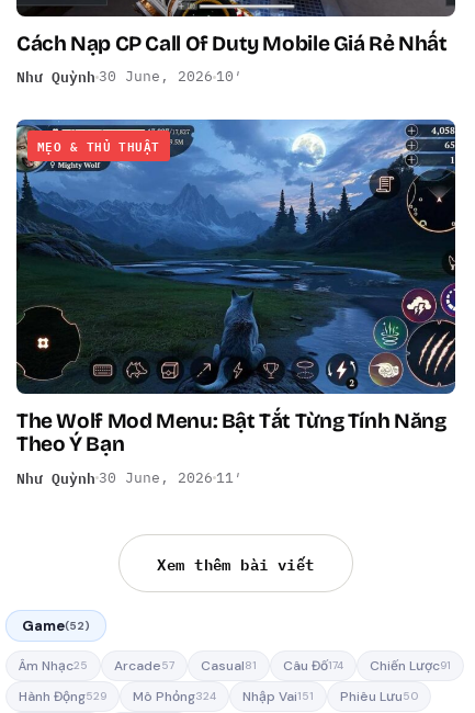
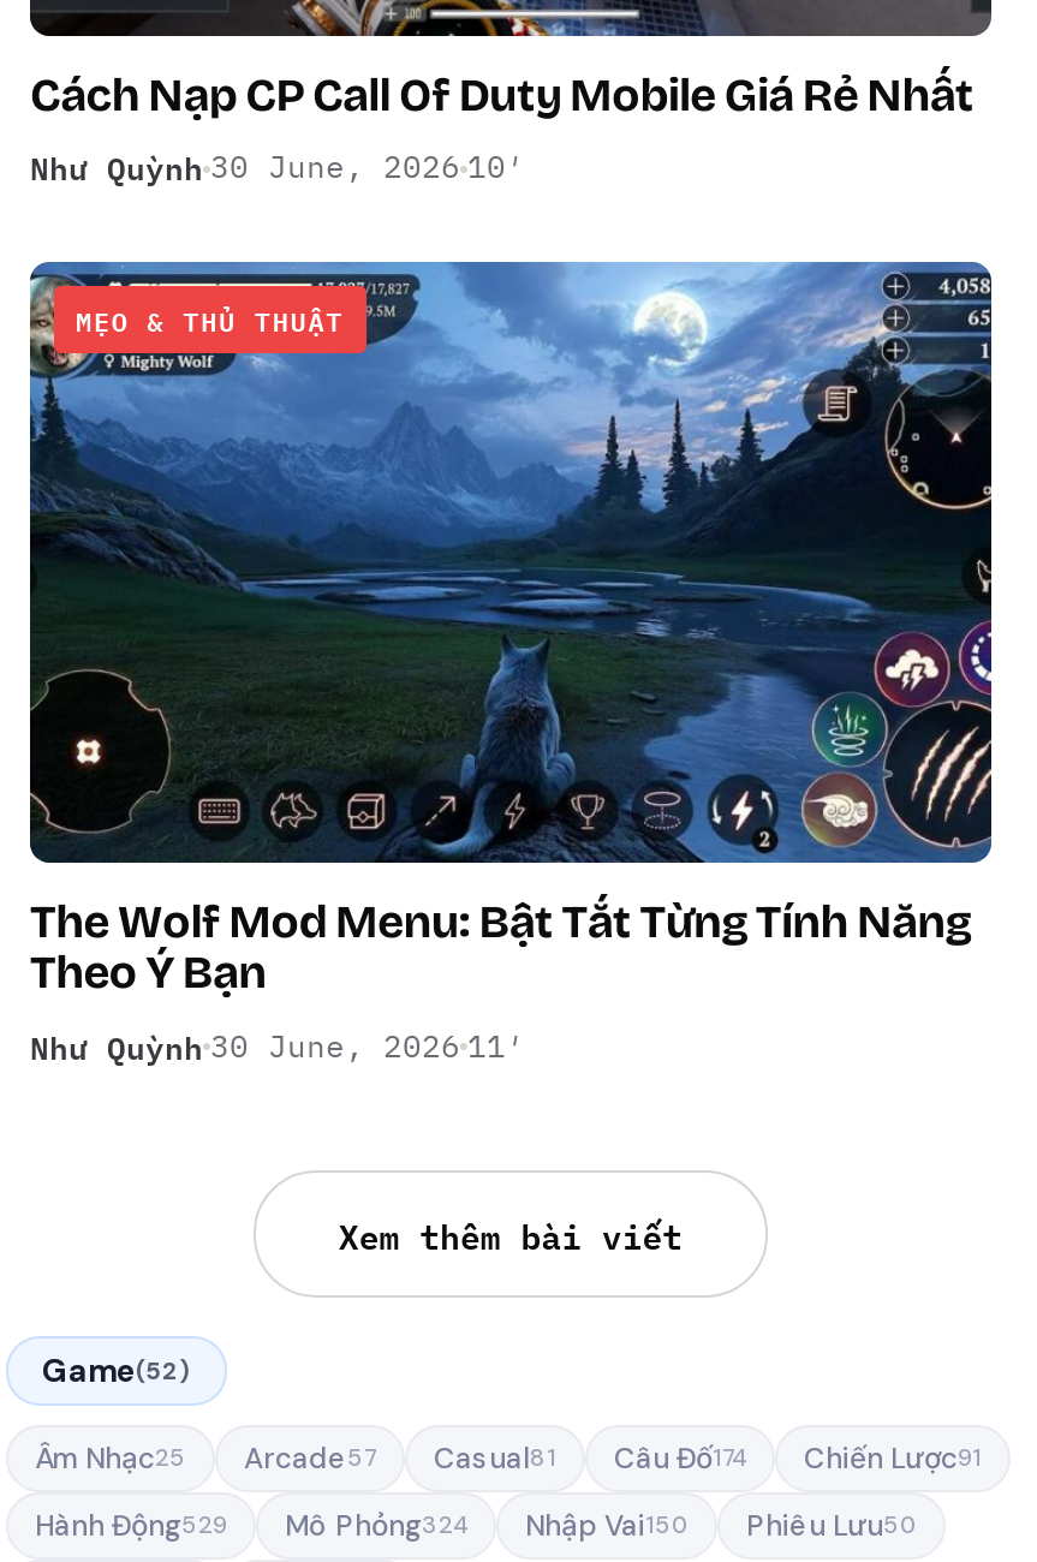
- Hành Động529 Mô Phỏng324 Nhập Vai151 Phiêu Lưu50
+ Hành Động529 Mô Phỏng324 Nhập Vai150 Phiêu Lưu50
